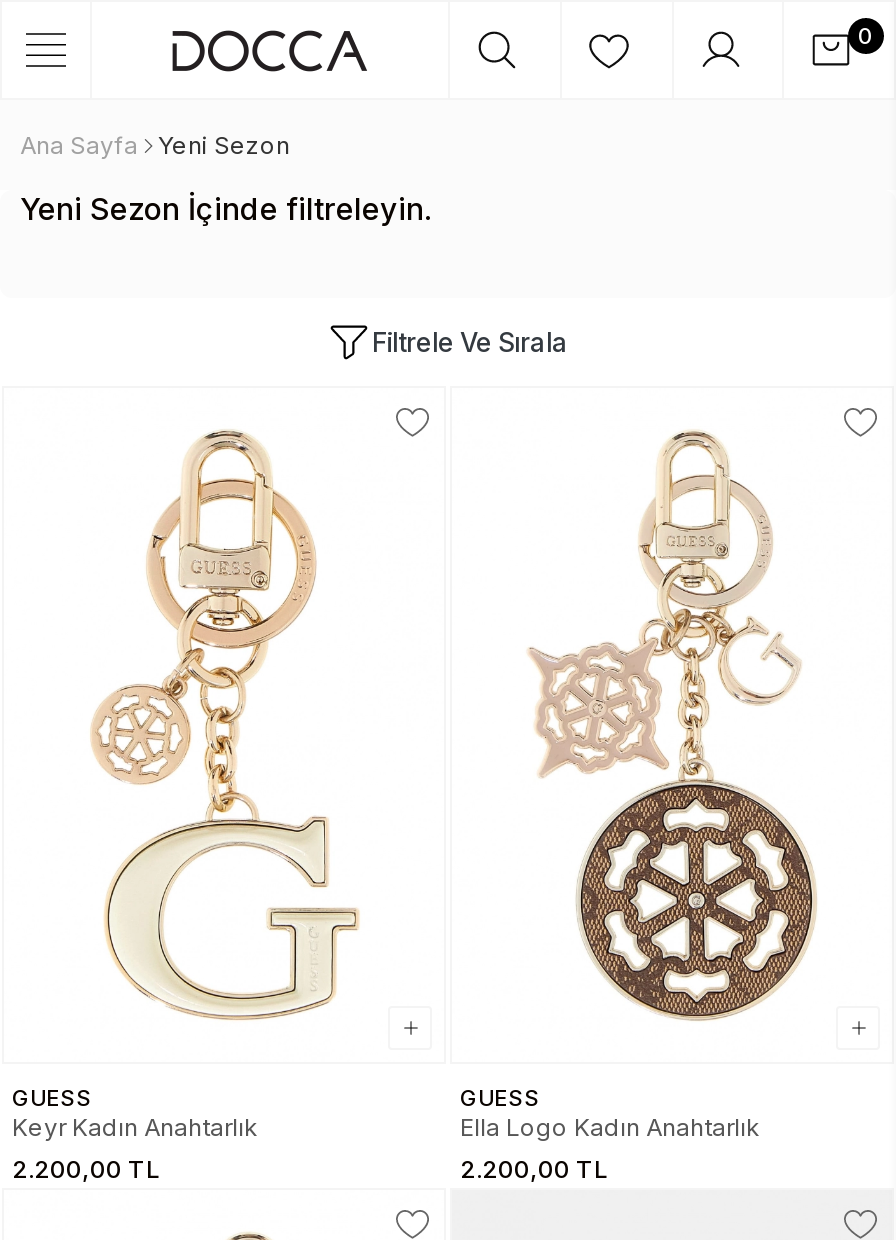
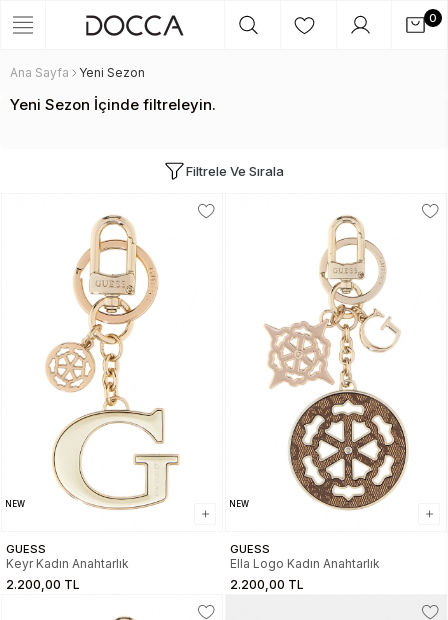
+ NEW

+ NEW
